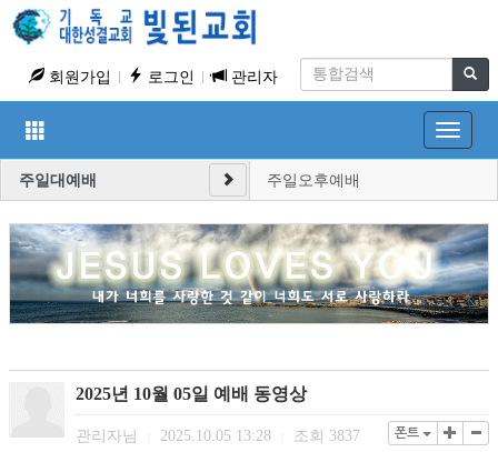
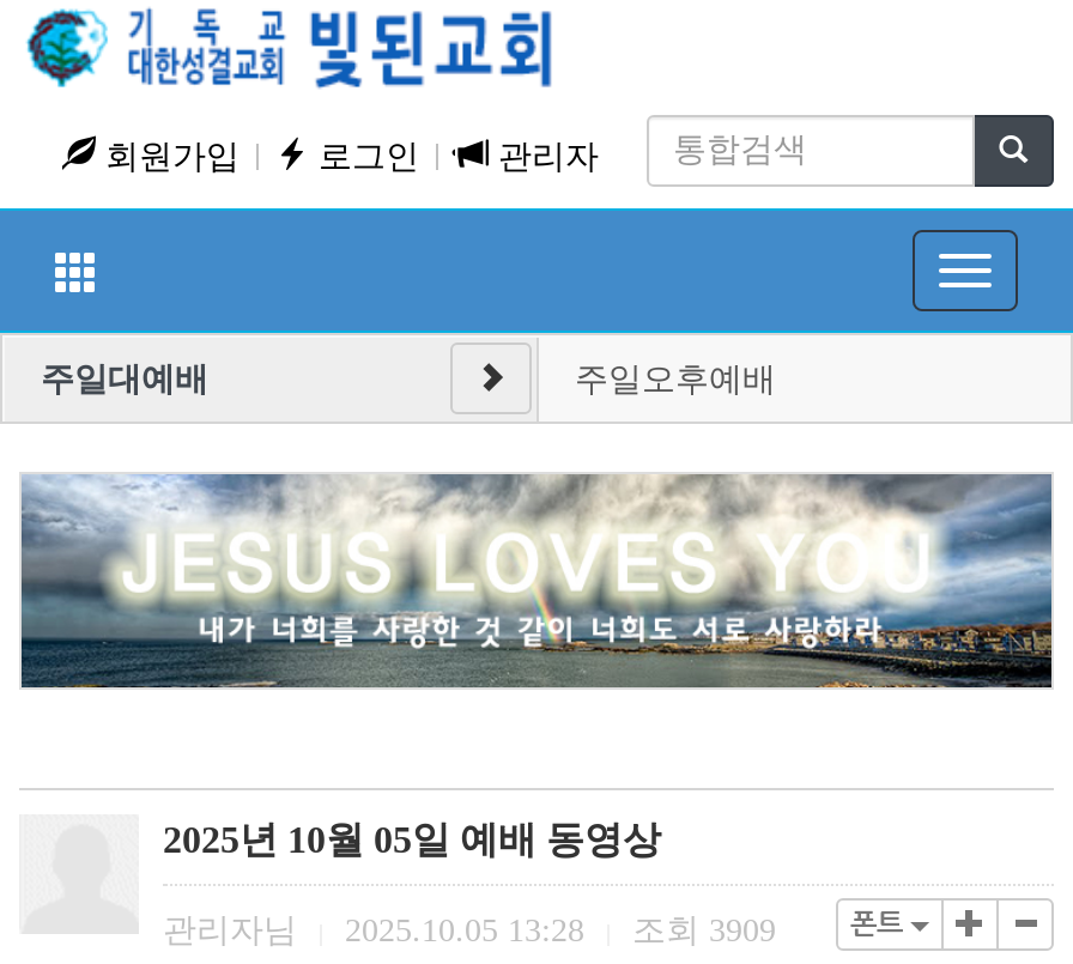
- 관리자님 2025.10.05 13:28 조회 3837
+ 관리자님 2025.10.05 13:28 조회 3909
